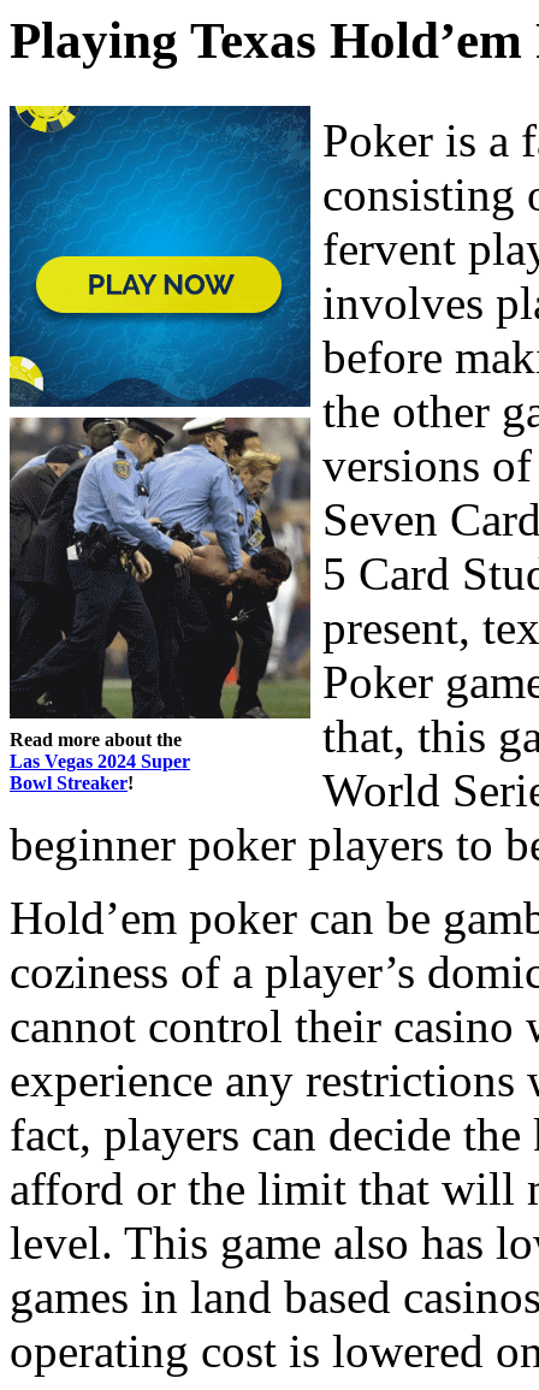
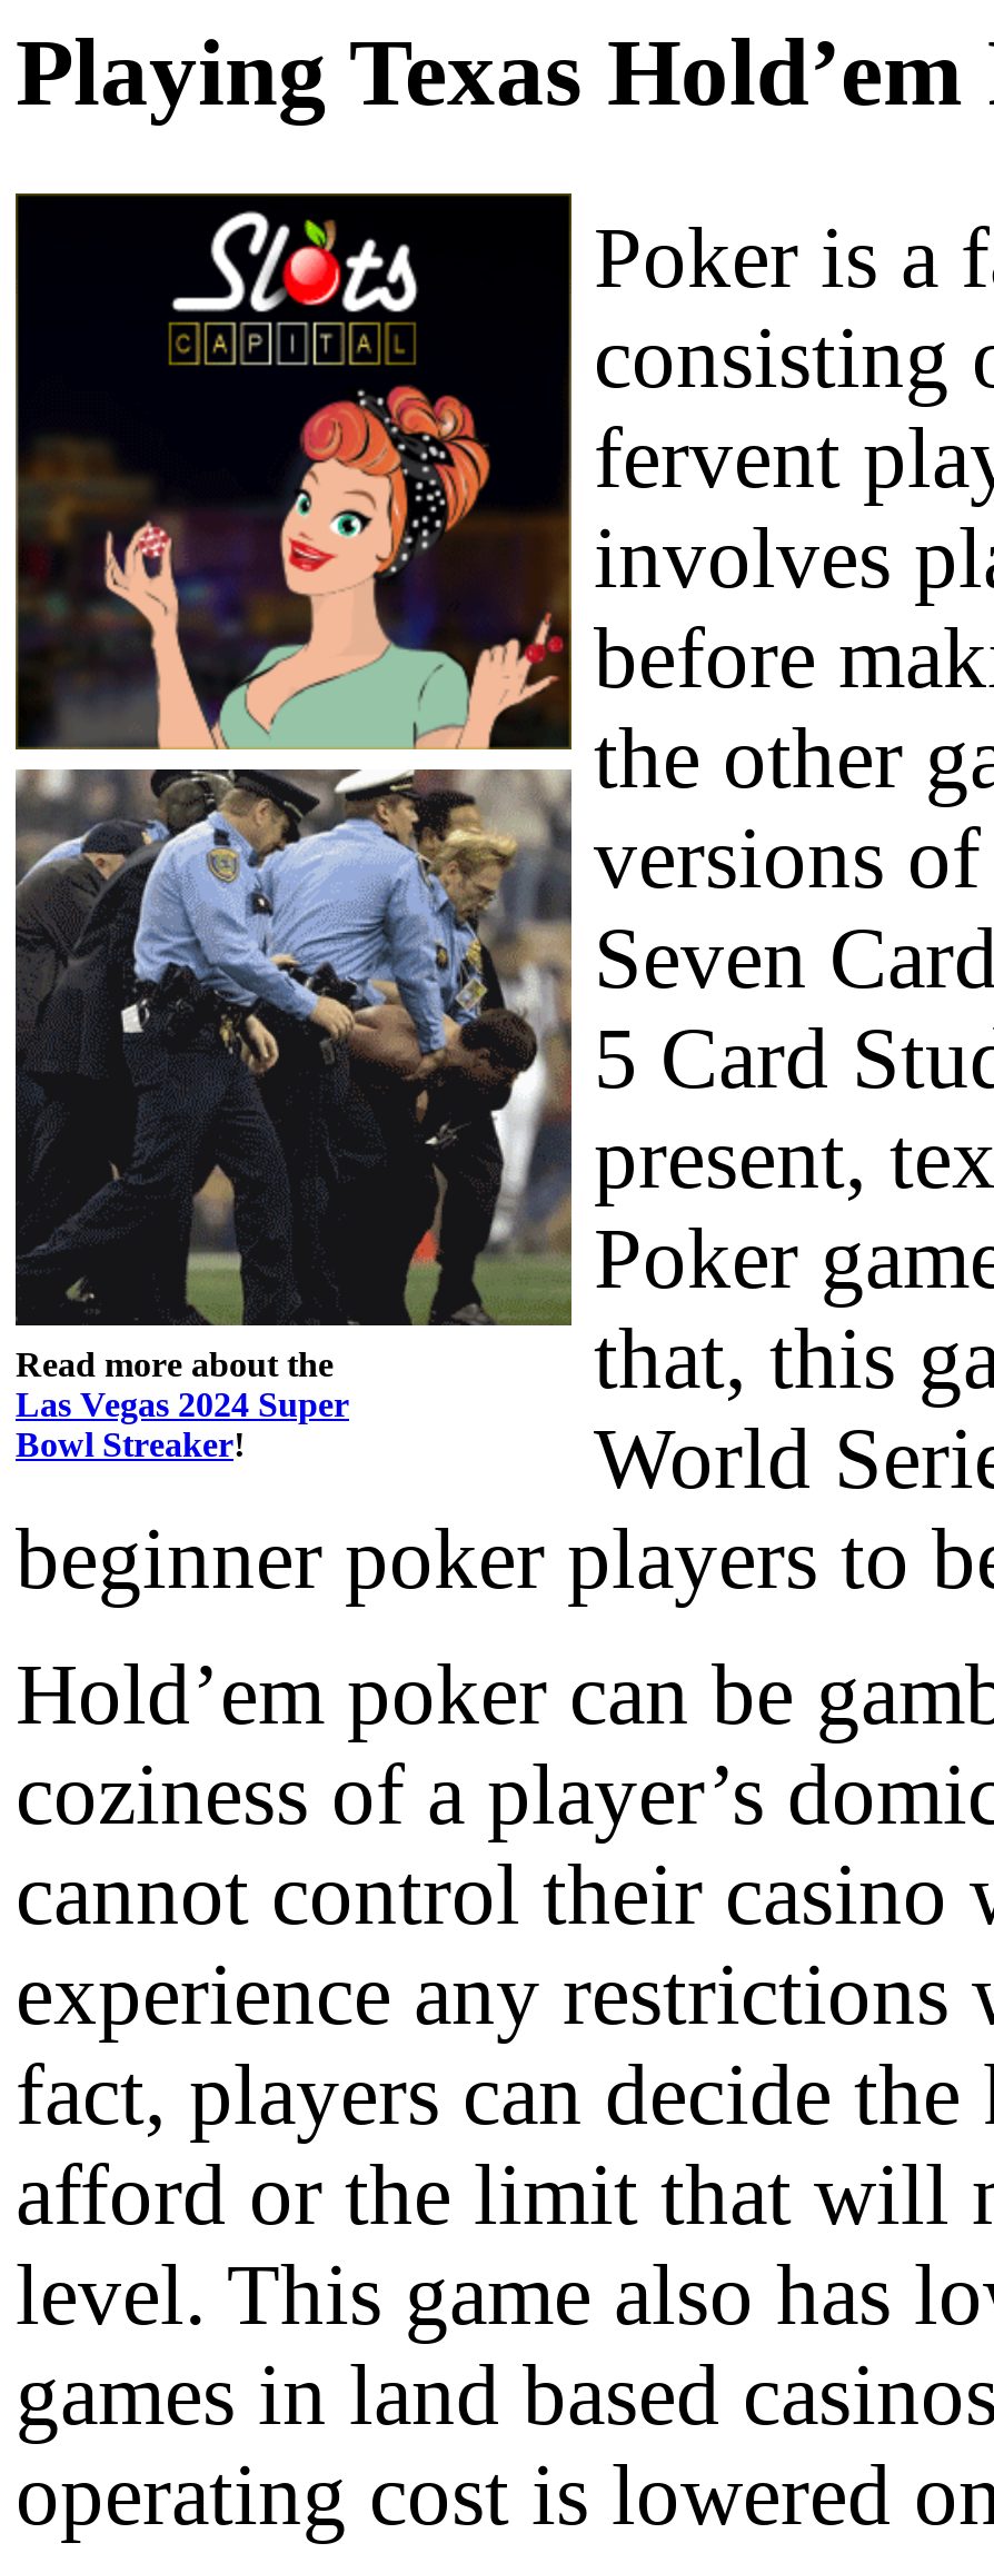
- [image]
+ [image]
